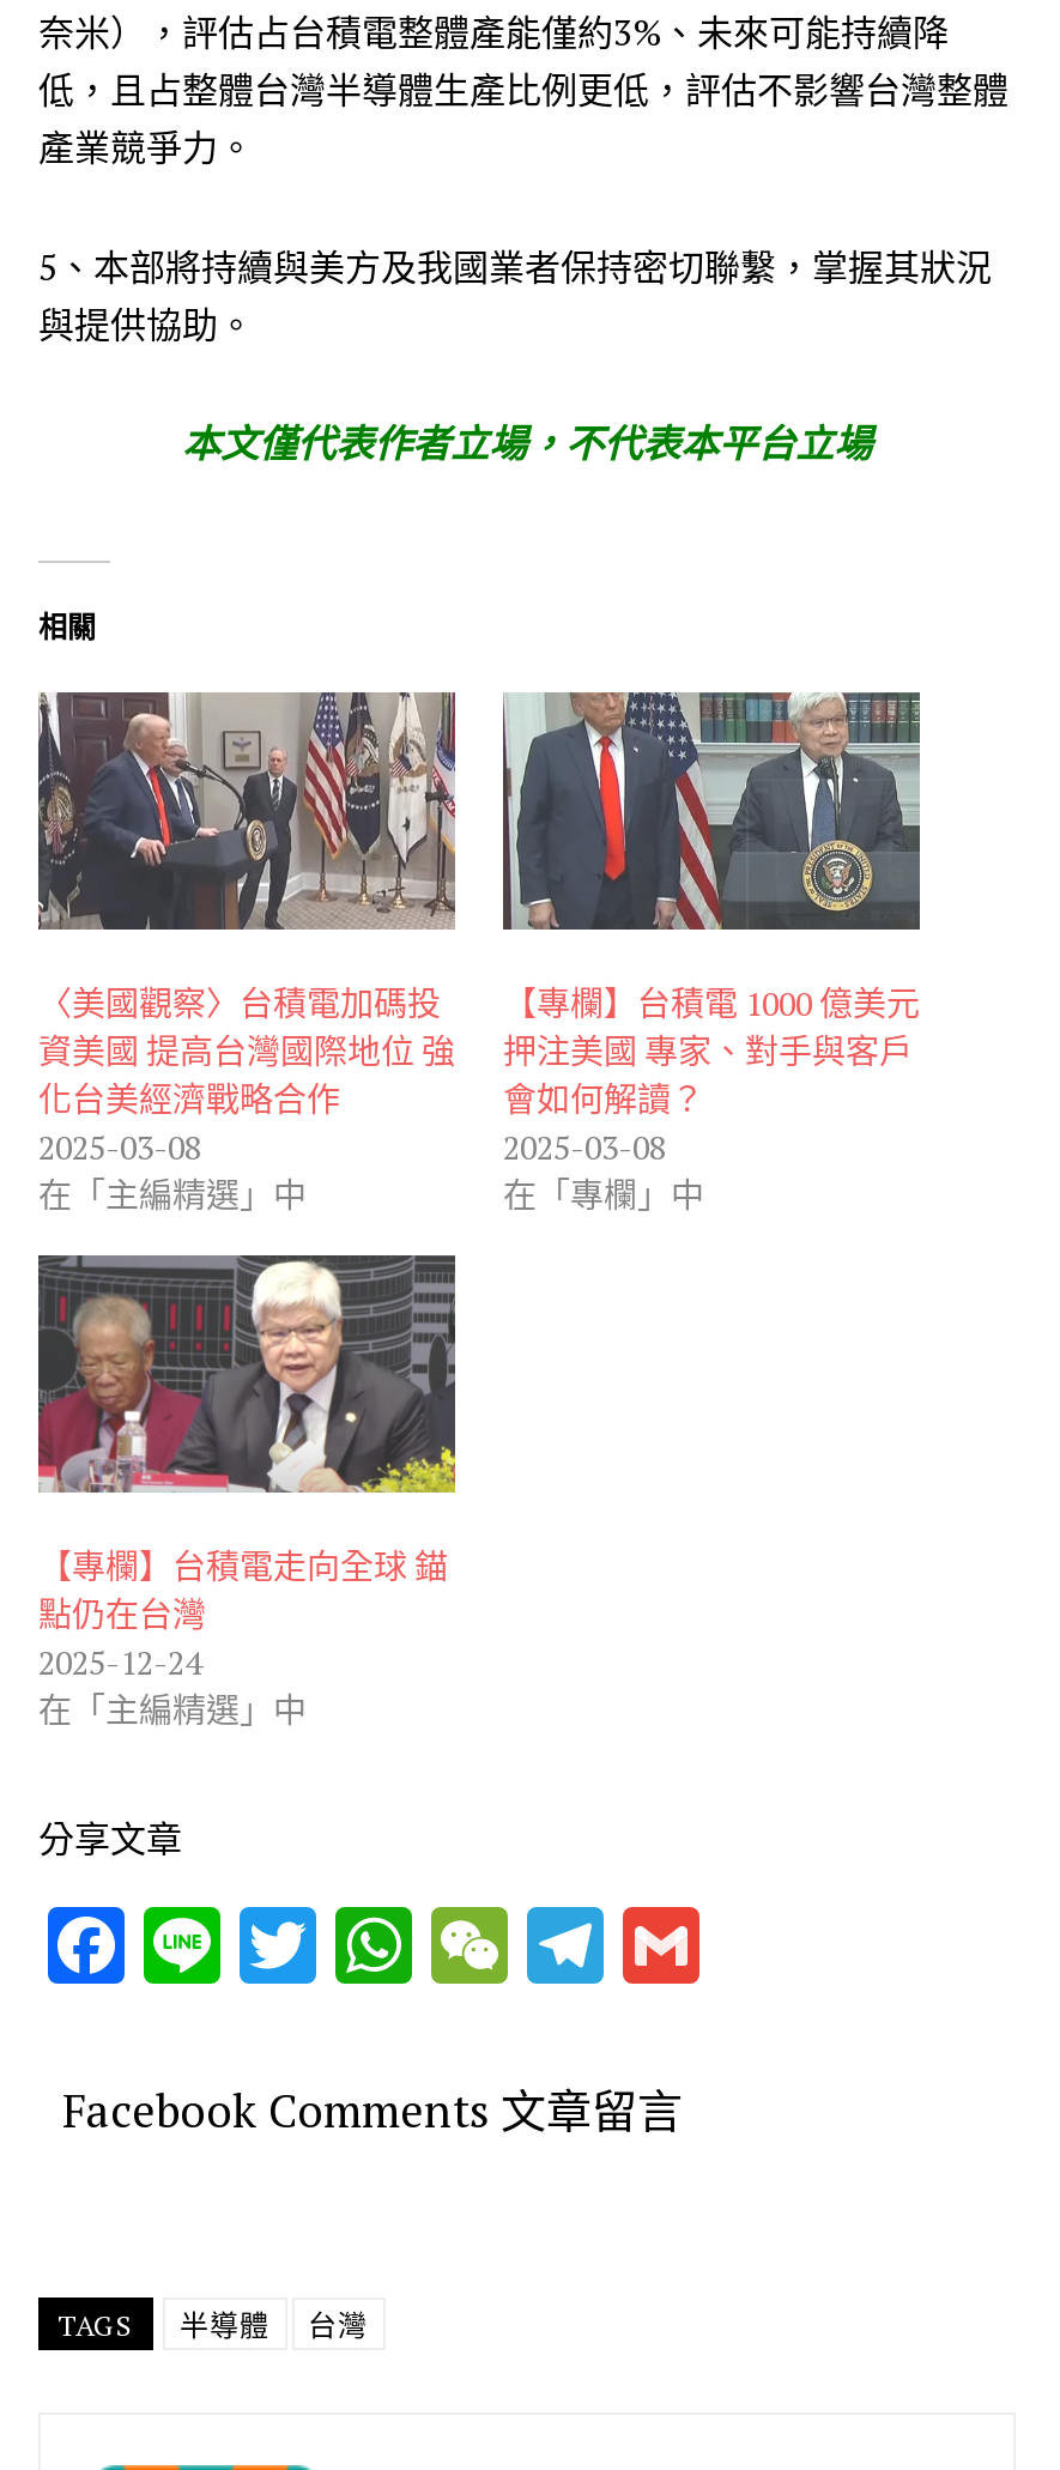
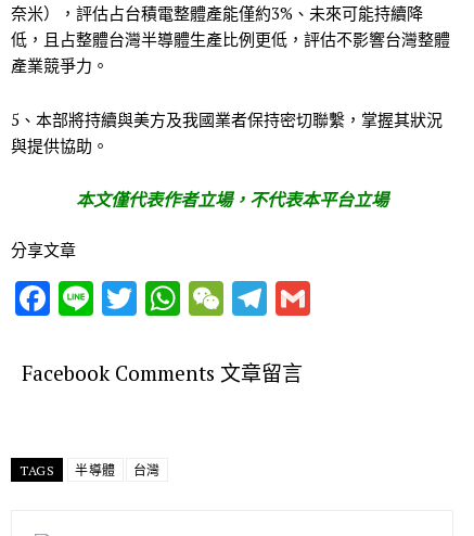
- 相關

- [image]
- 〈美國觀察〉台積電加碼投
- 資美國 提高台灣國際地位 強
- 化台美經濟戰略合作
- 2025-03-08
- 在「主編精選」中

- [image]
- 【專欄】台積電 1000 億美元
- 押注美國 專家、對手與客戶
- 會如何解讀？
- 2025-03-08
- 在「專欄」中

- [image]
- 【專欄】台積電走向全球 錨
- 點仍在台灣
- 2025-12-24
- 在「主編精選」中
